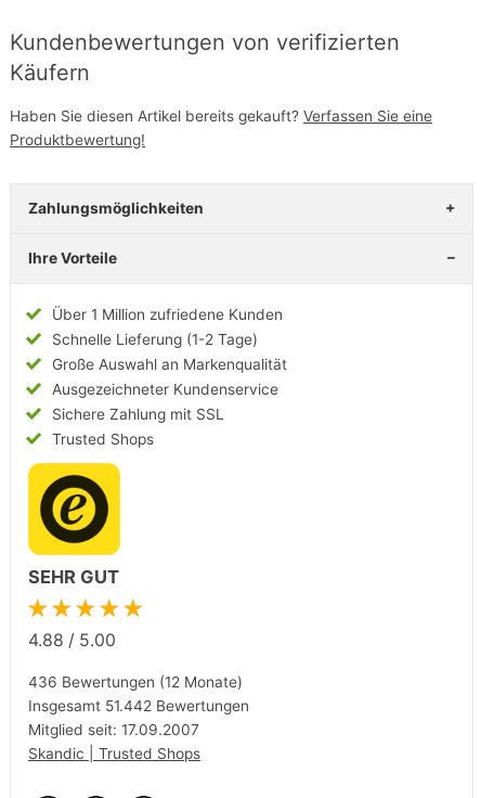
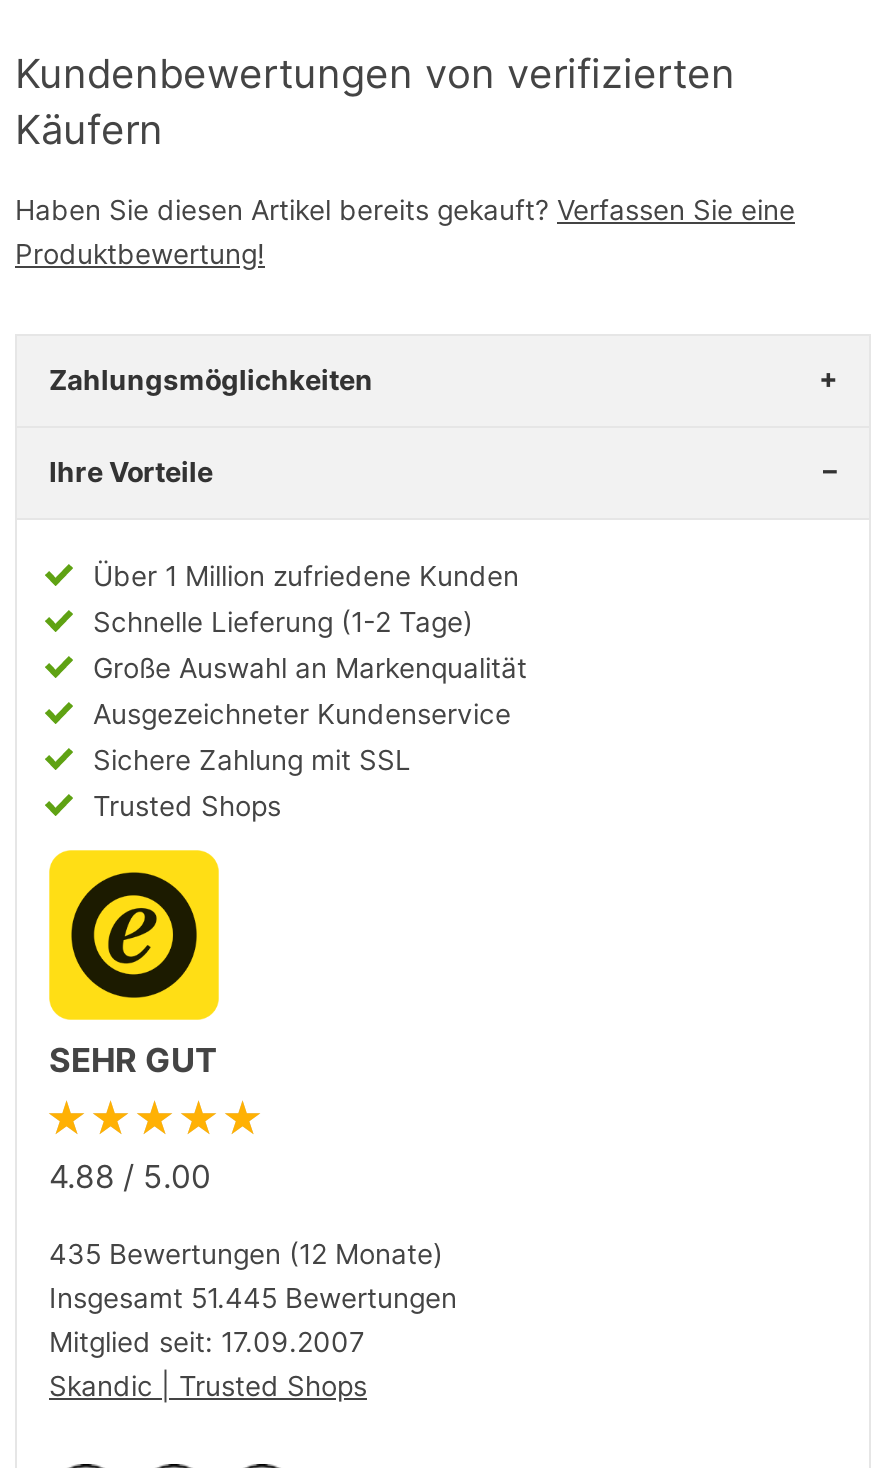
- 436 Bewertungen (12 Monate)
+ 435 Bewertungen (12 Monate)

- Insgesamt 51.442 Bewertungen
+ Insgesamt 51.445 Bewertungen
